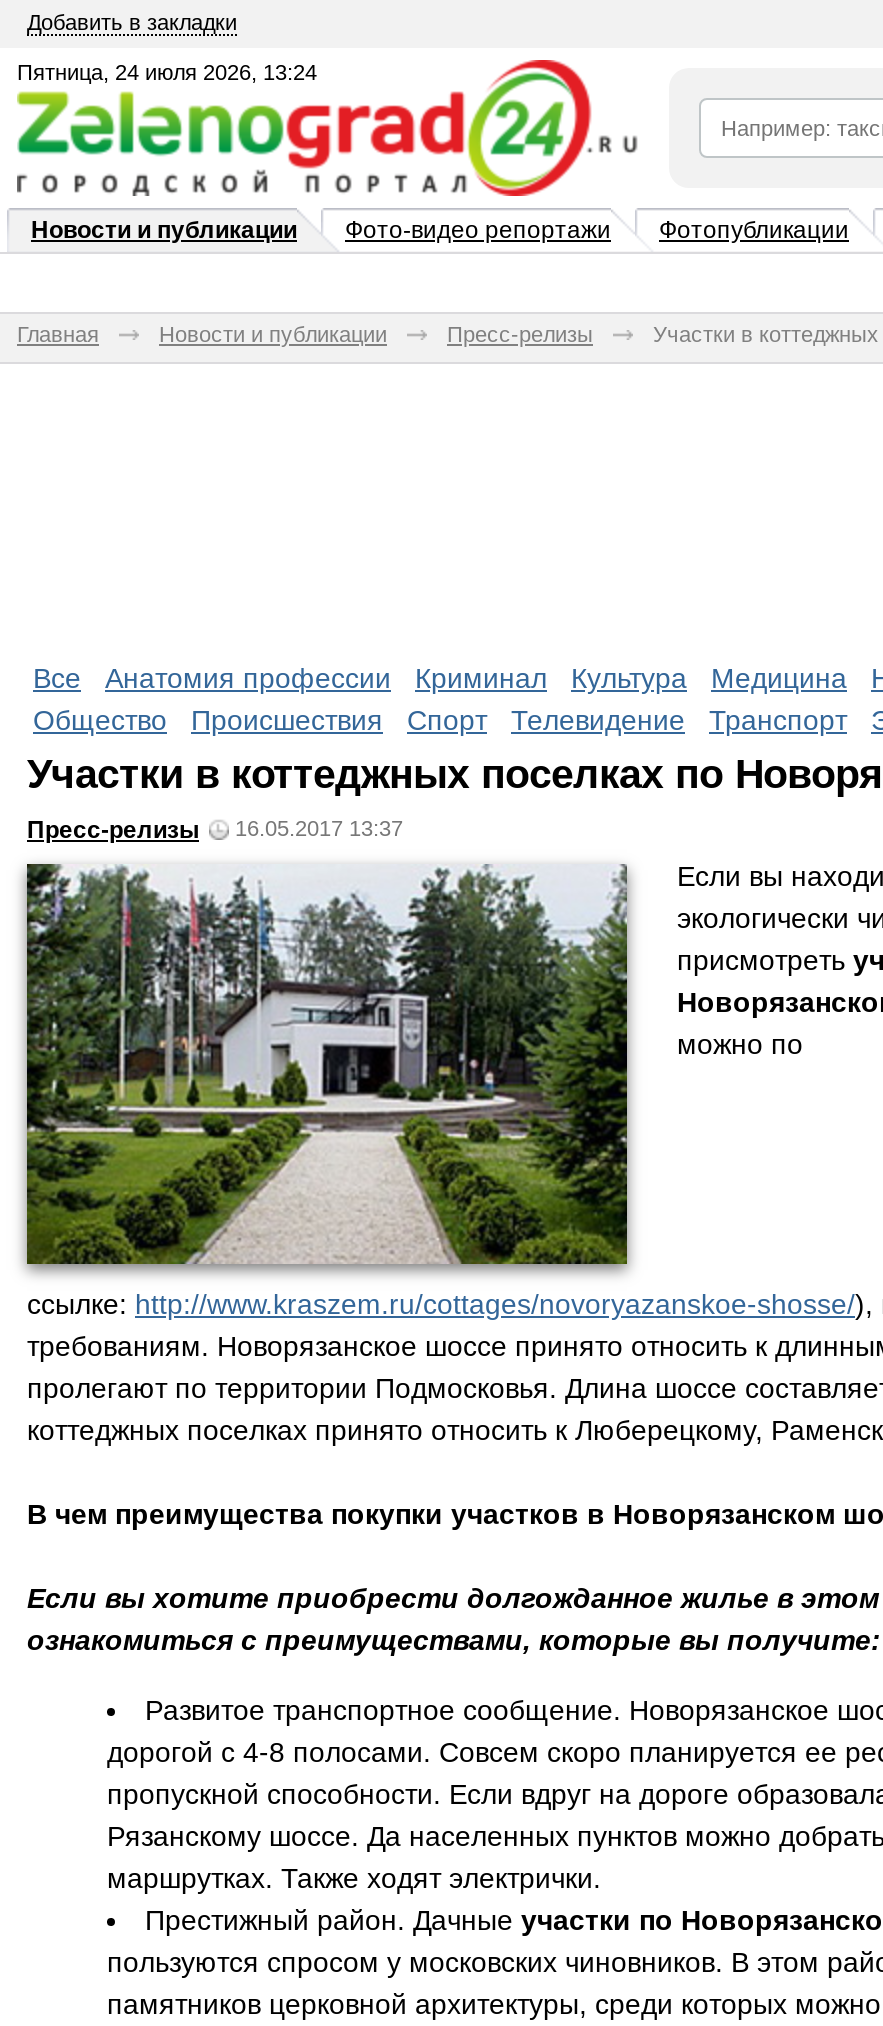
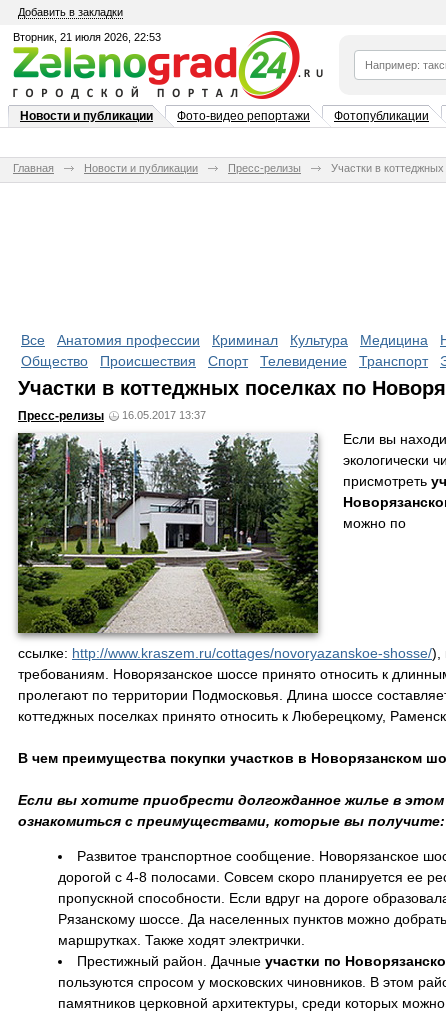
- Пятница, 24 июля 2026, 13:24
+ Вторник, 21 июля 2026, 22:53
